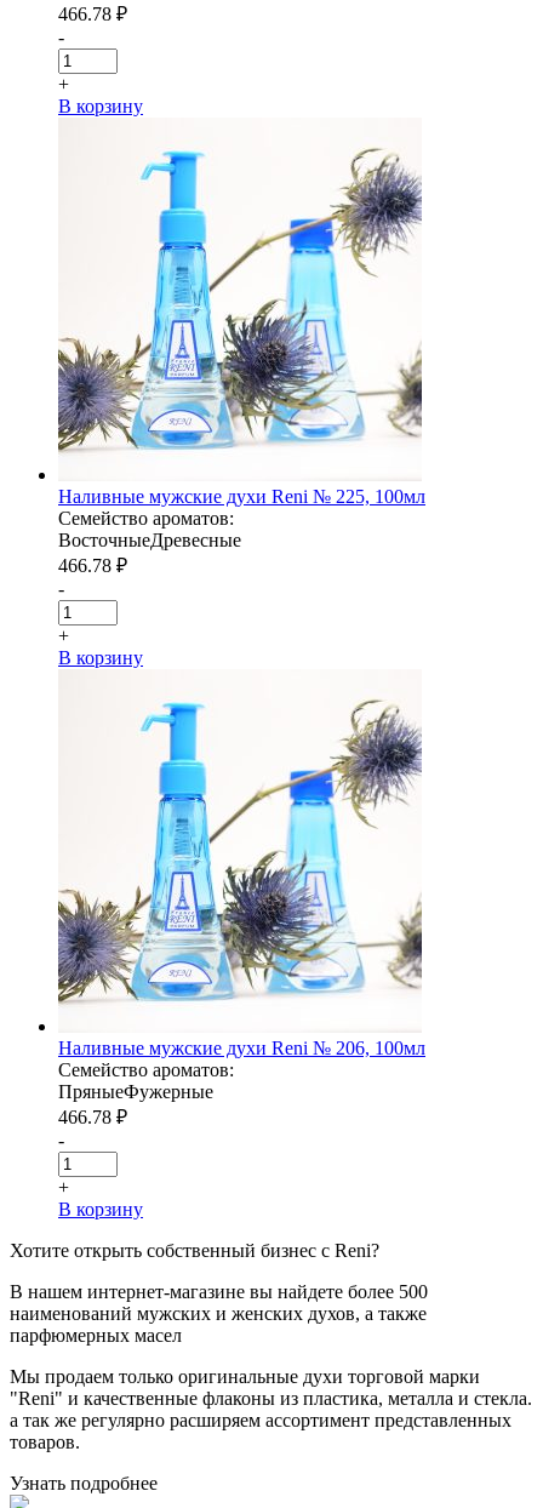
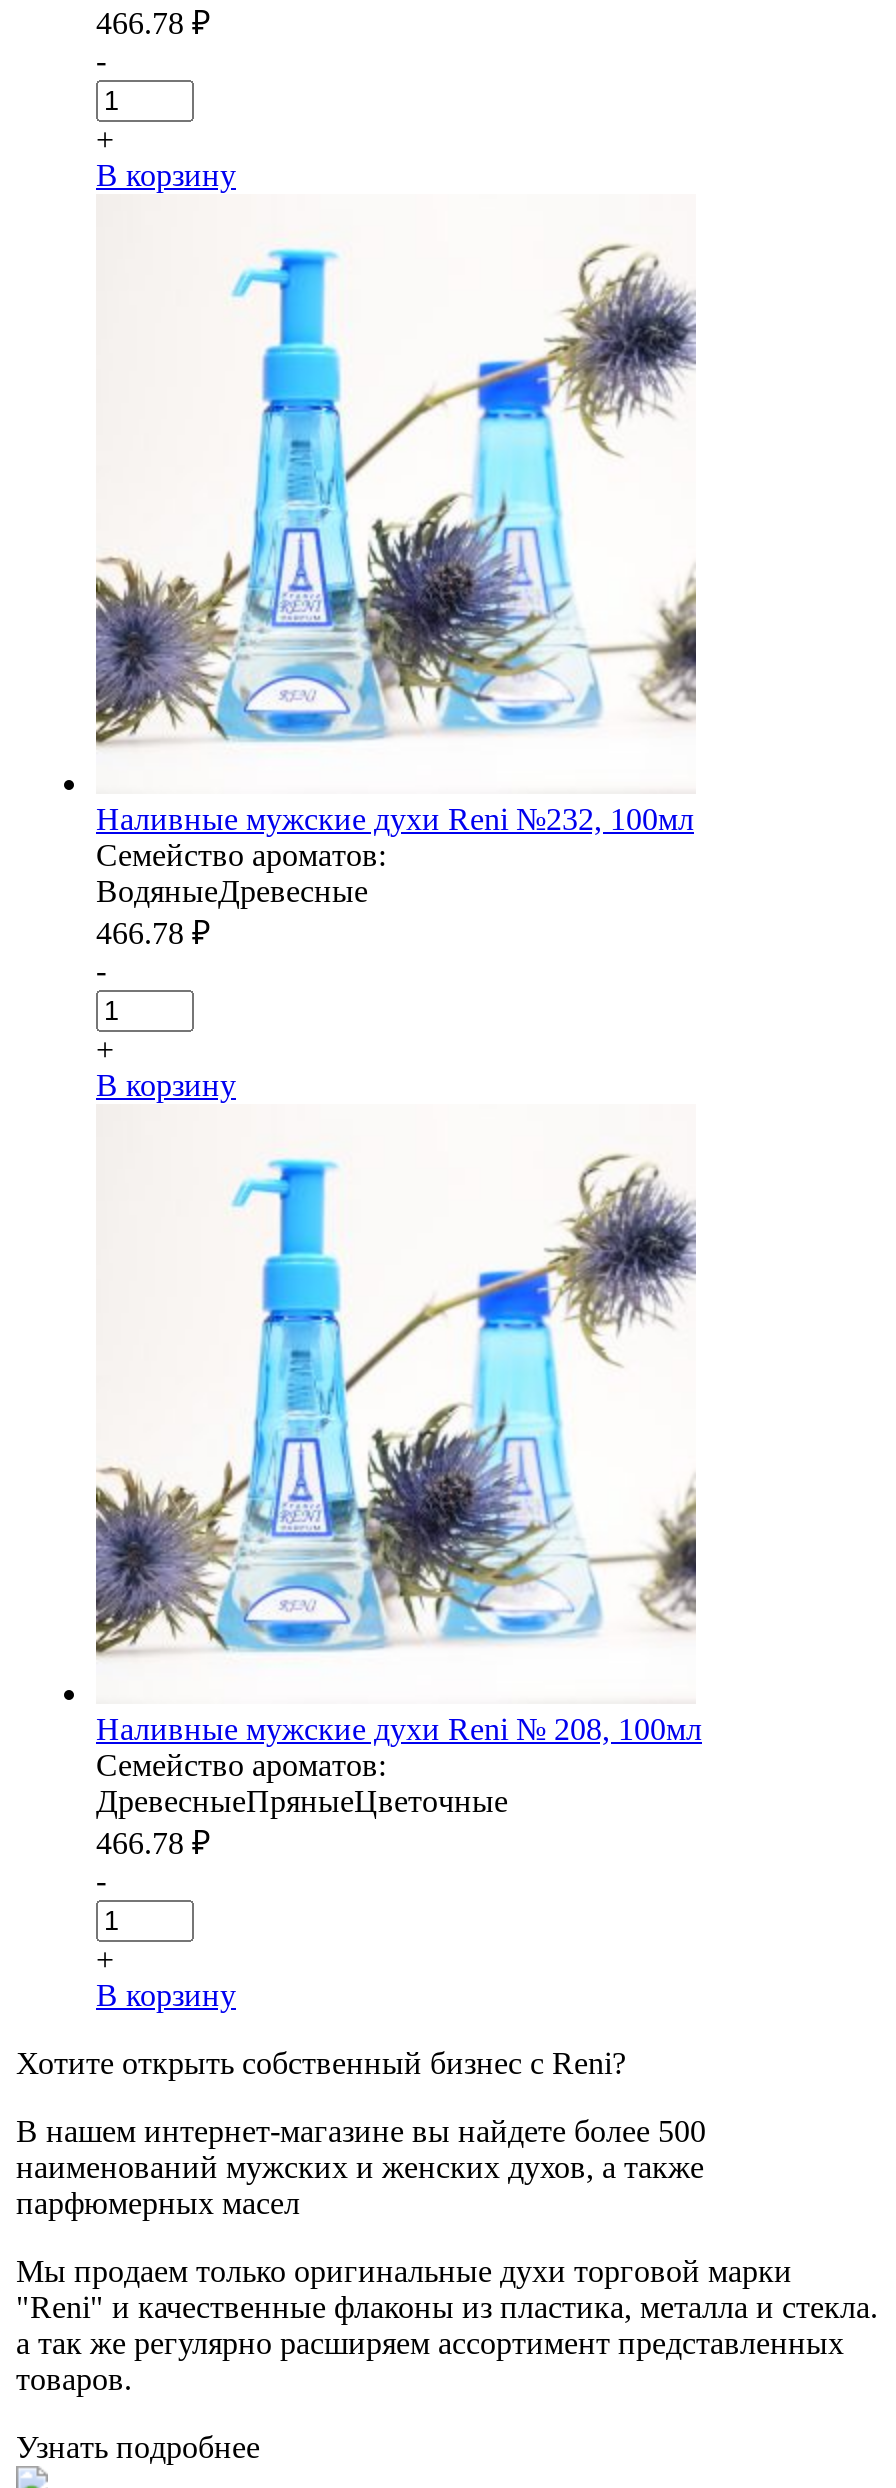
- Наливные мужские духи Reni № 225, 100мл
+ Наливные мужские духи Reni №232, 100мл

- ВосточныеДревесные
+ ВодяныеДревесные

- Наливные мужские духи Reni № 206, 100мл
+ Наливные мужские духи Reni № 208, 100мл

- ПряныеФужерные
+ ДревесныеПряныеЦветочные
